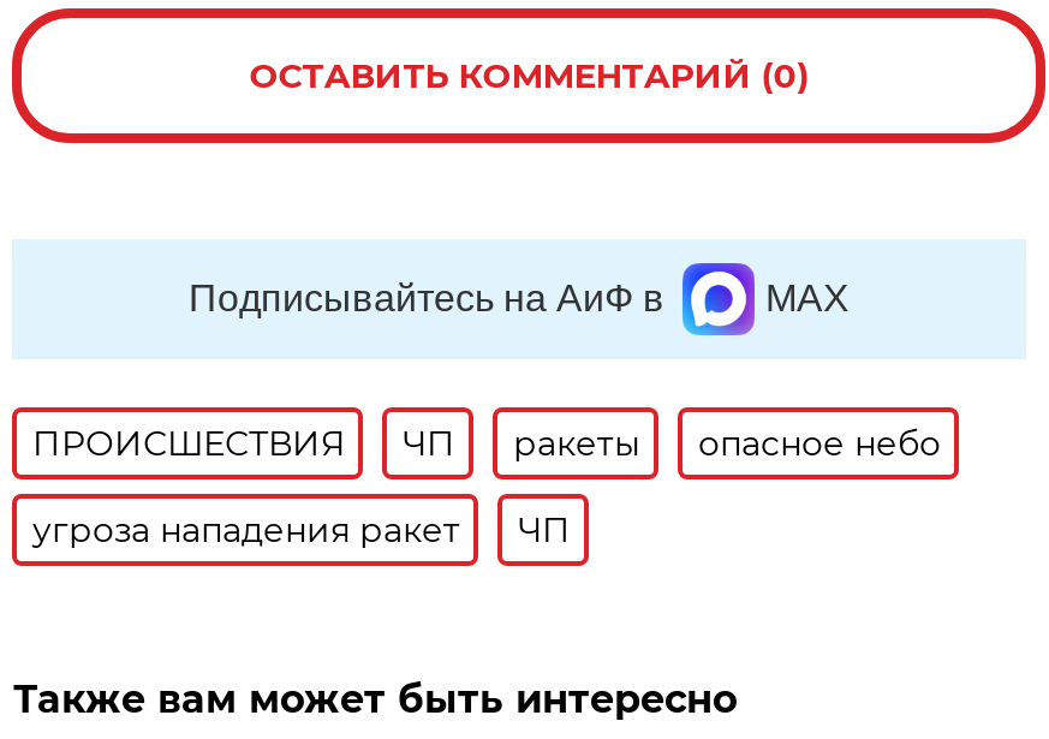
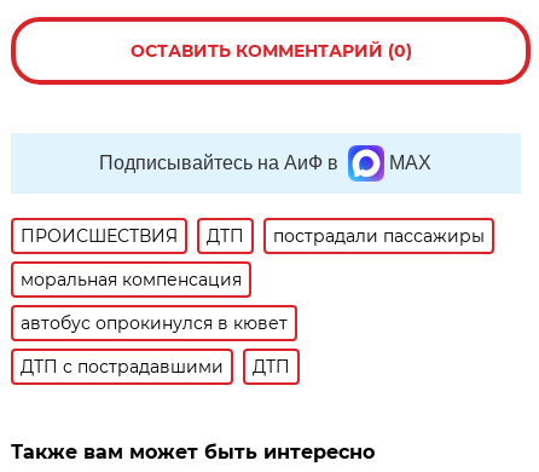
- ЧП
- ракеты
- опасное небо
- угроза нападения ракет
- ЧП
+ ДТП
+ пострадали пассажиры
+ моральная компенсация
+ автобус опрокинулся в кювет
+ ДТП с пострадавшими
+ ДТП
